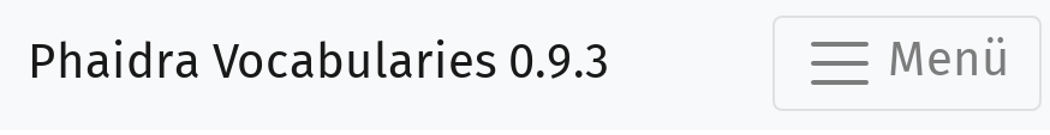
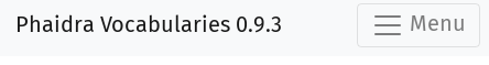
- Menü
+ Menu
